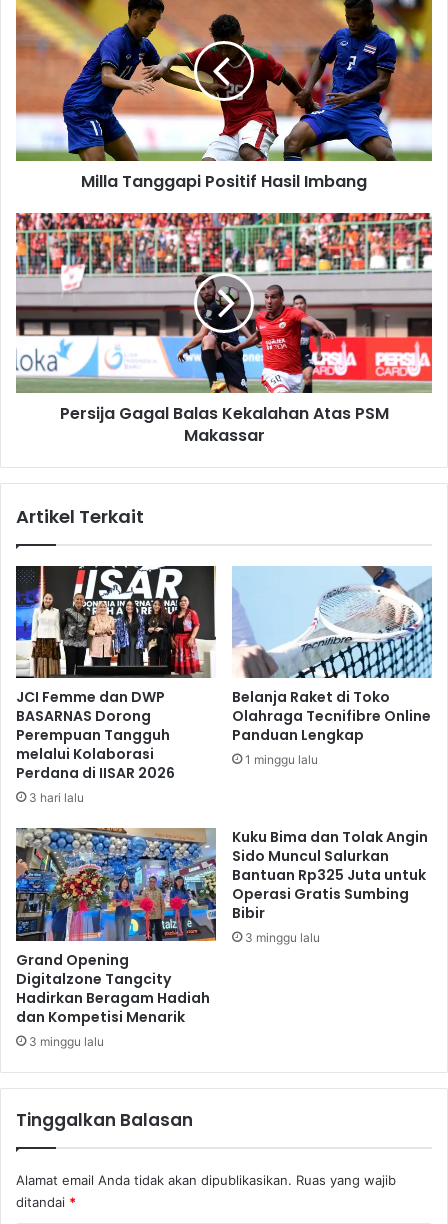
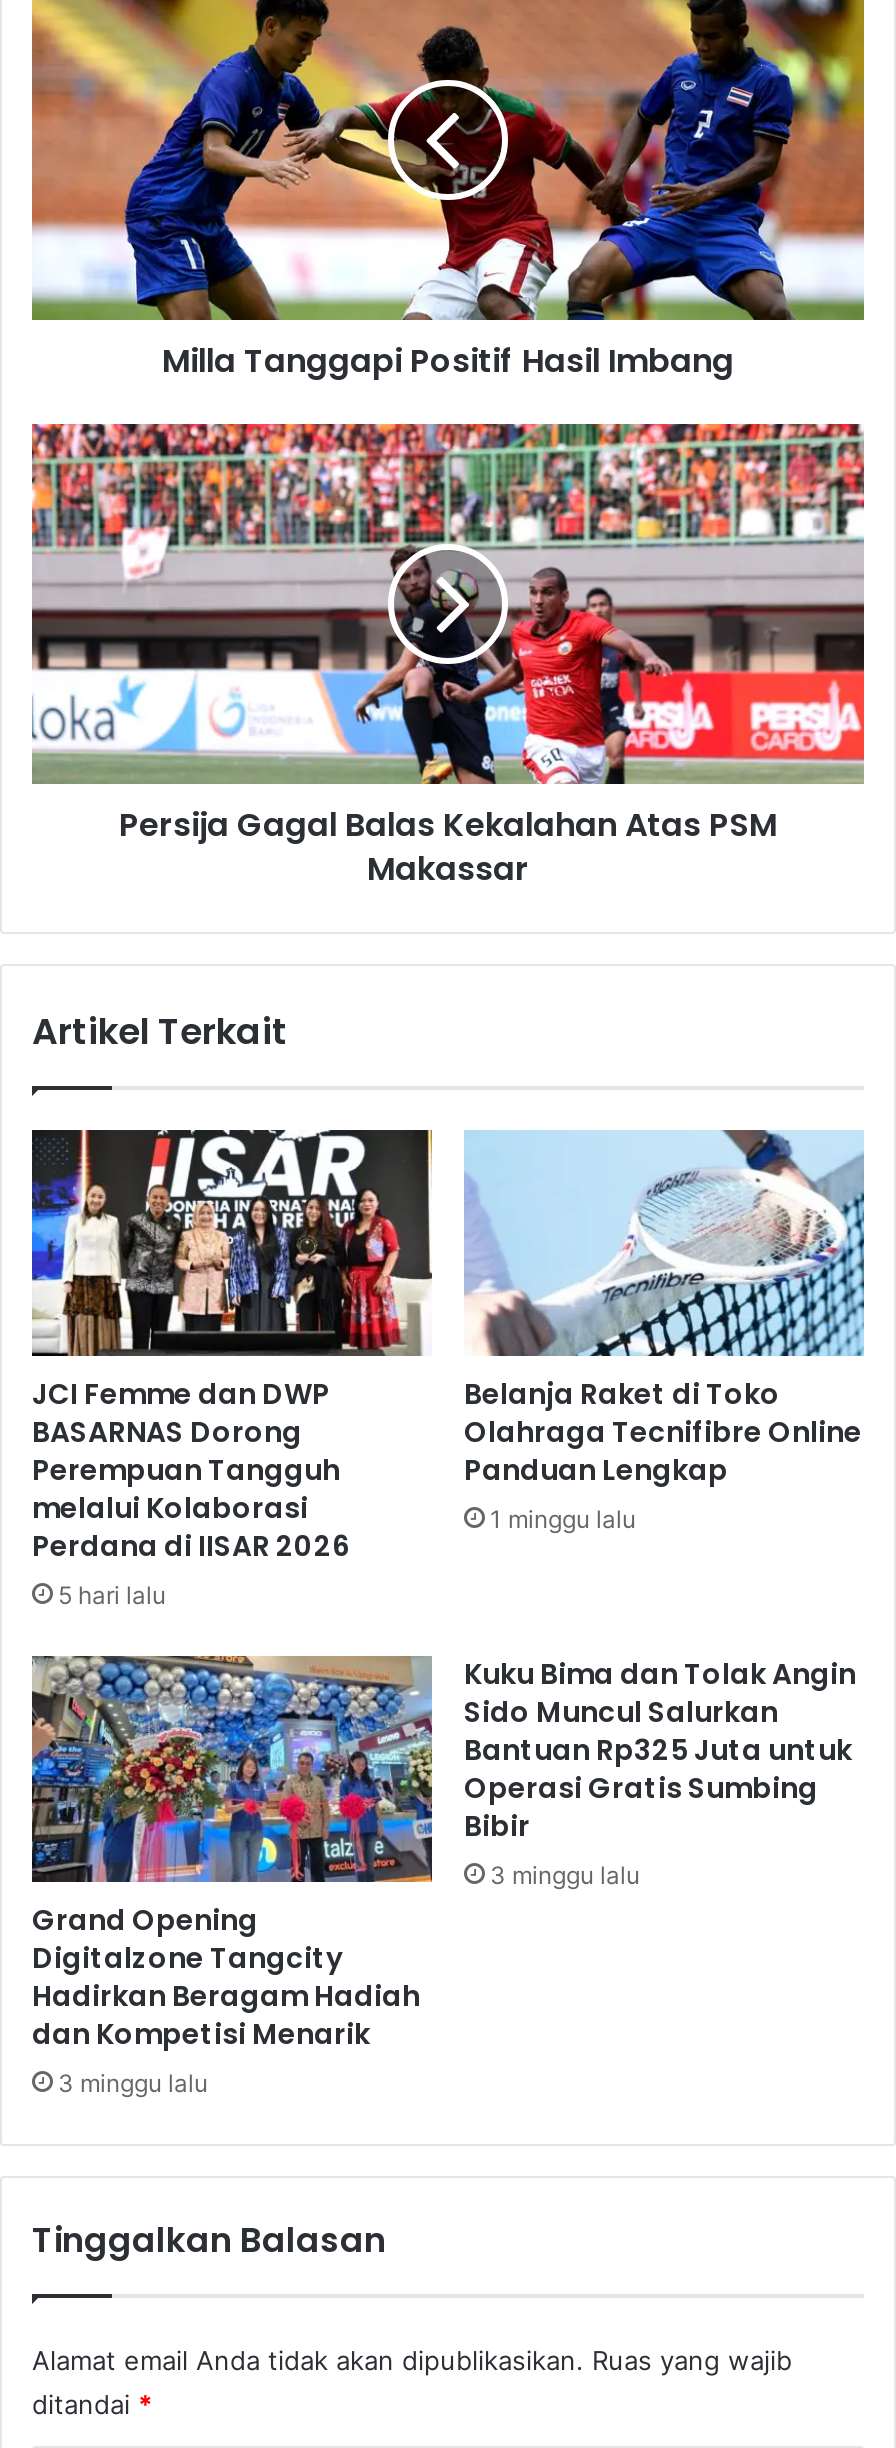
- 3 hari lalu
+ 5 hari lalu
